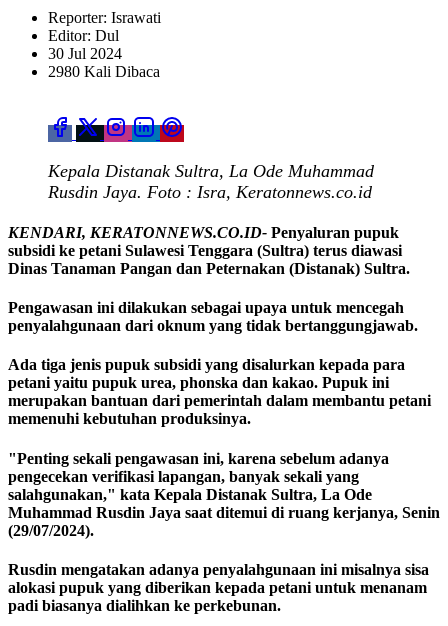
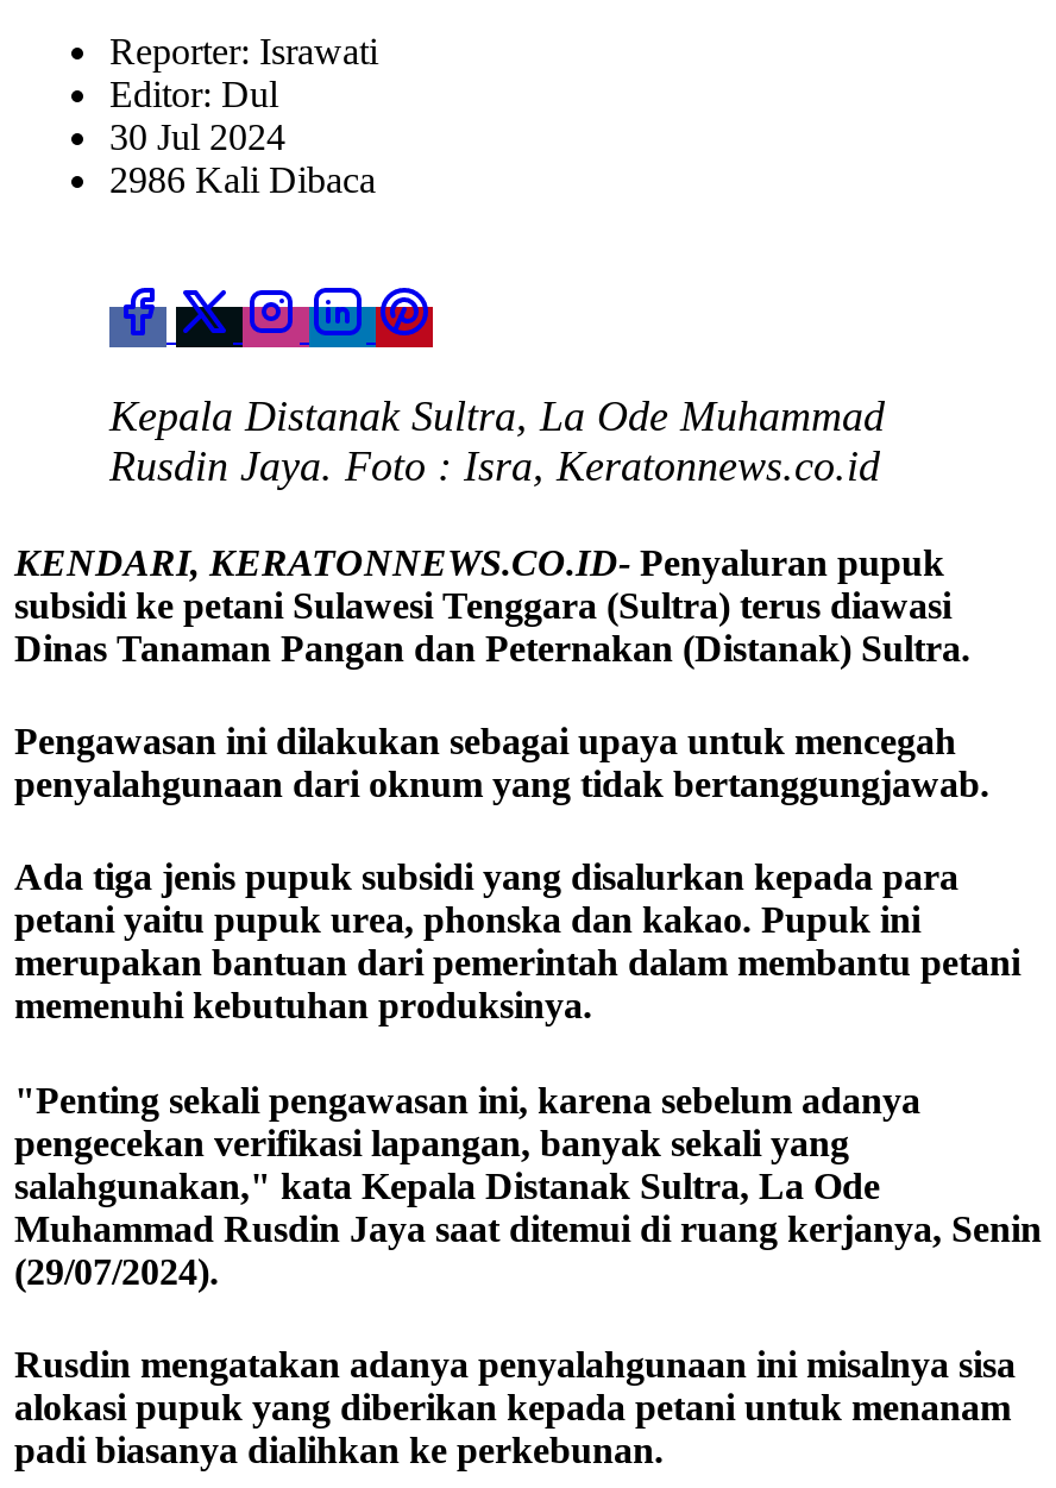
- 2980 Kali Dibaca
+ 2986 Kali Dibaca
